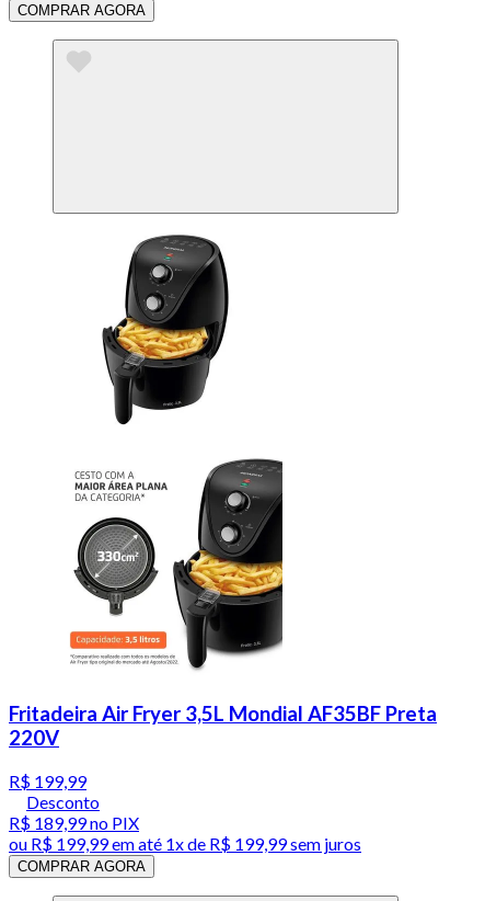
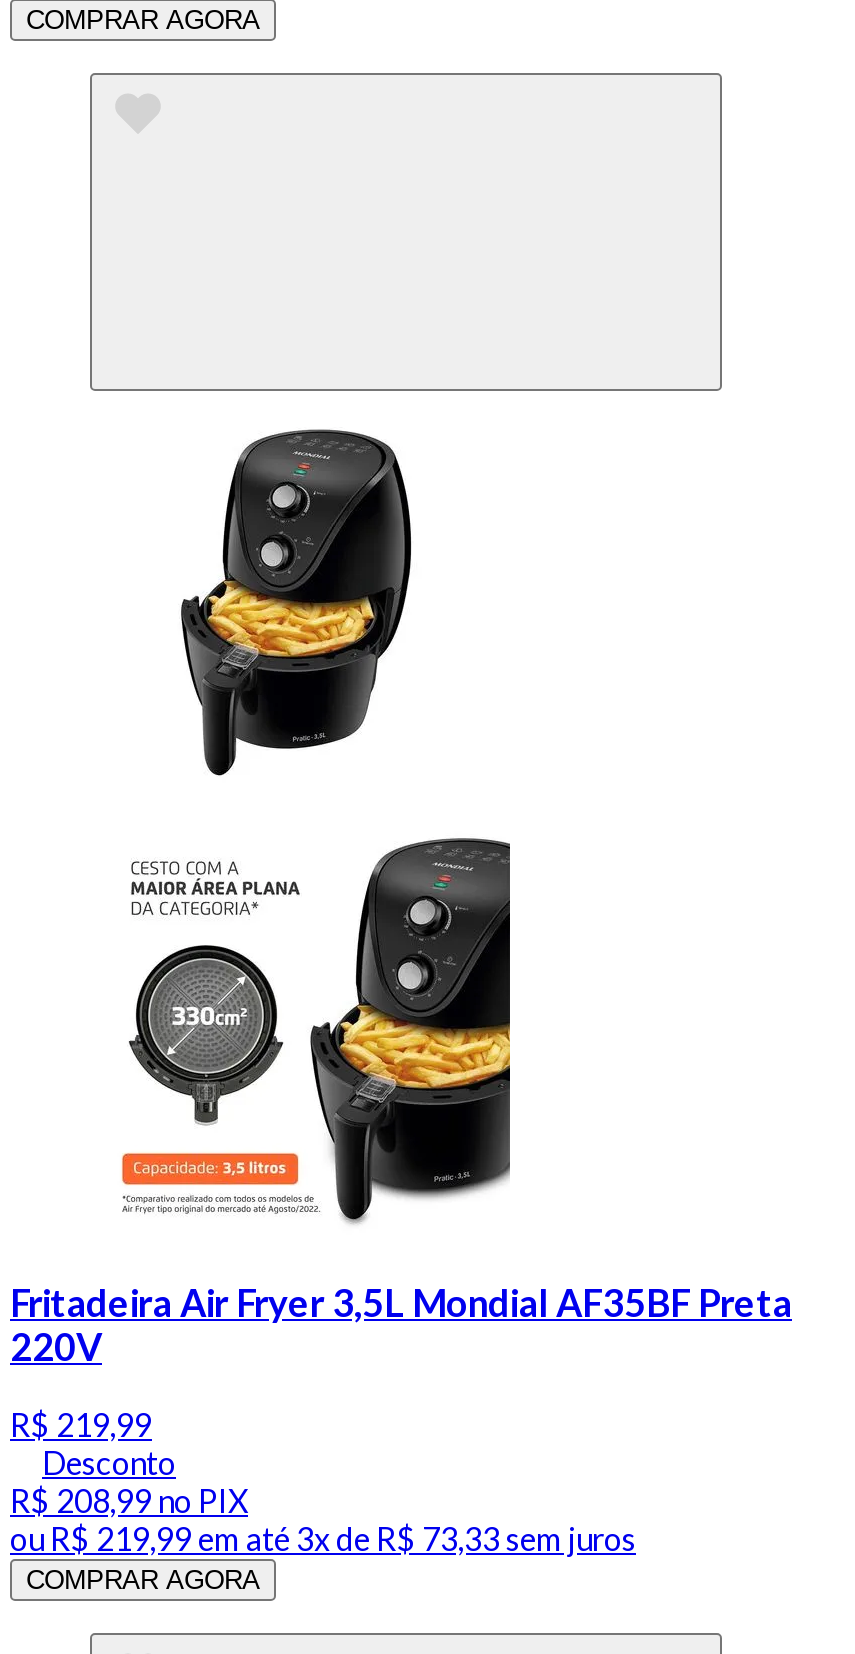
- R$ 199,99
+ R$ 219,99

- R$ 189,99 no PIX
+ R$ 208,99 no PIX

- ou R$ 199,99 em até 1x de R$ 199,99 sem juros
+ ou R$ 219,99 em até 3x de R$ 73,33 sem juros
